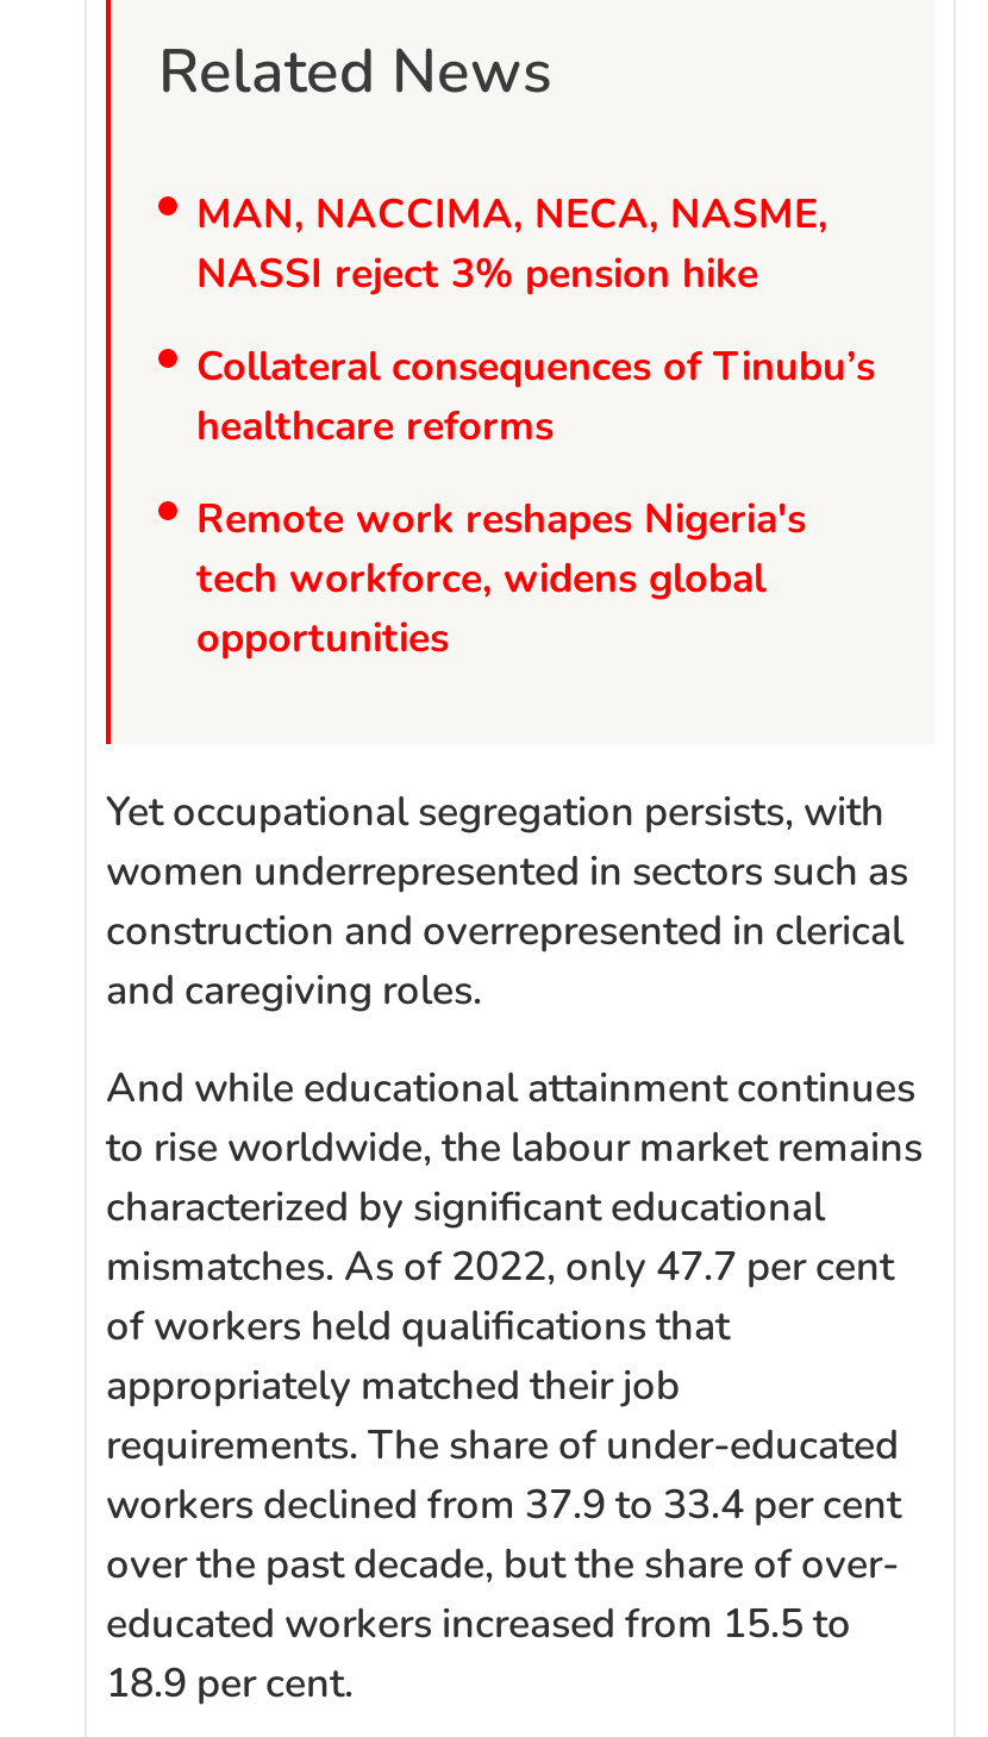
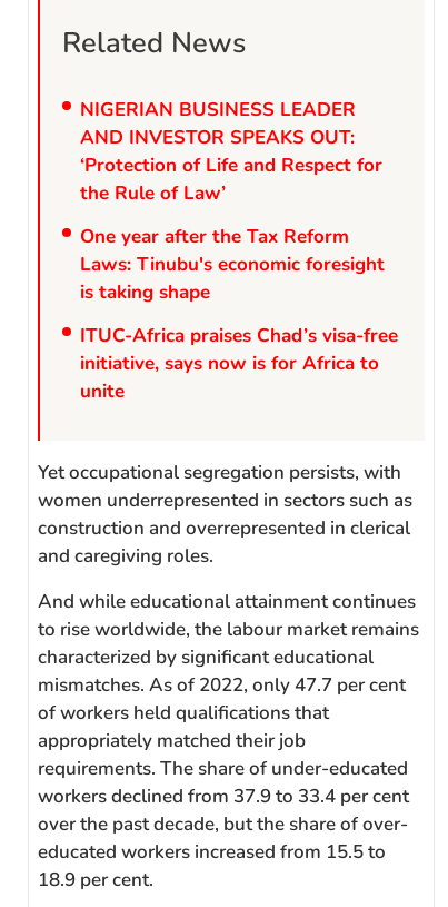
- MAN, NACCIMA, NECA, NASME,
- NASSI reject 3% pension hike
+ NIGERIAN BUSINESS LEADER
+ AND INVESTOR SPEAKS OUT:
+ ‘Protection of Life and Respect for
+ the Rule of Law’

- Collateral consequences of Tinubu’s
- healthcare reforms
+ One year after the Tax Reform
+ Laws: Tinubu's economic foresight
+ is taking shape

- Remote work reshapes Nigeria's
- tech workforce, widens global
- opportunities
+ ITUC-Africa praises Chad’s visa-free
+ initiative, says now is for Africa to
+ unite
